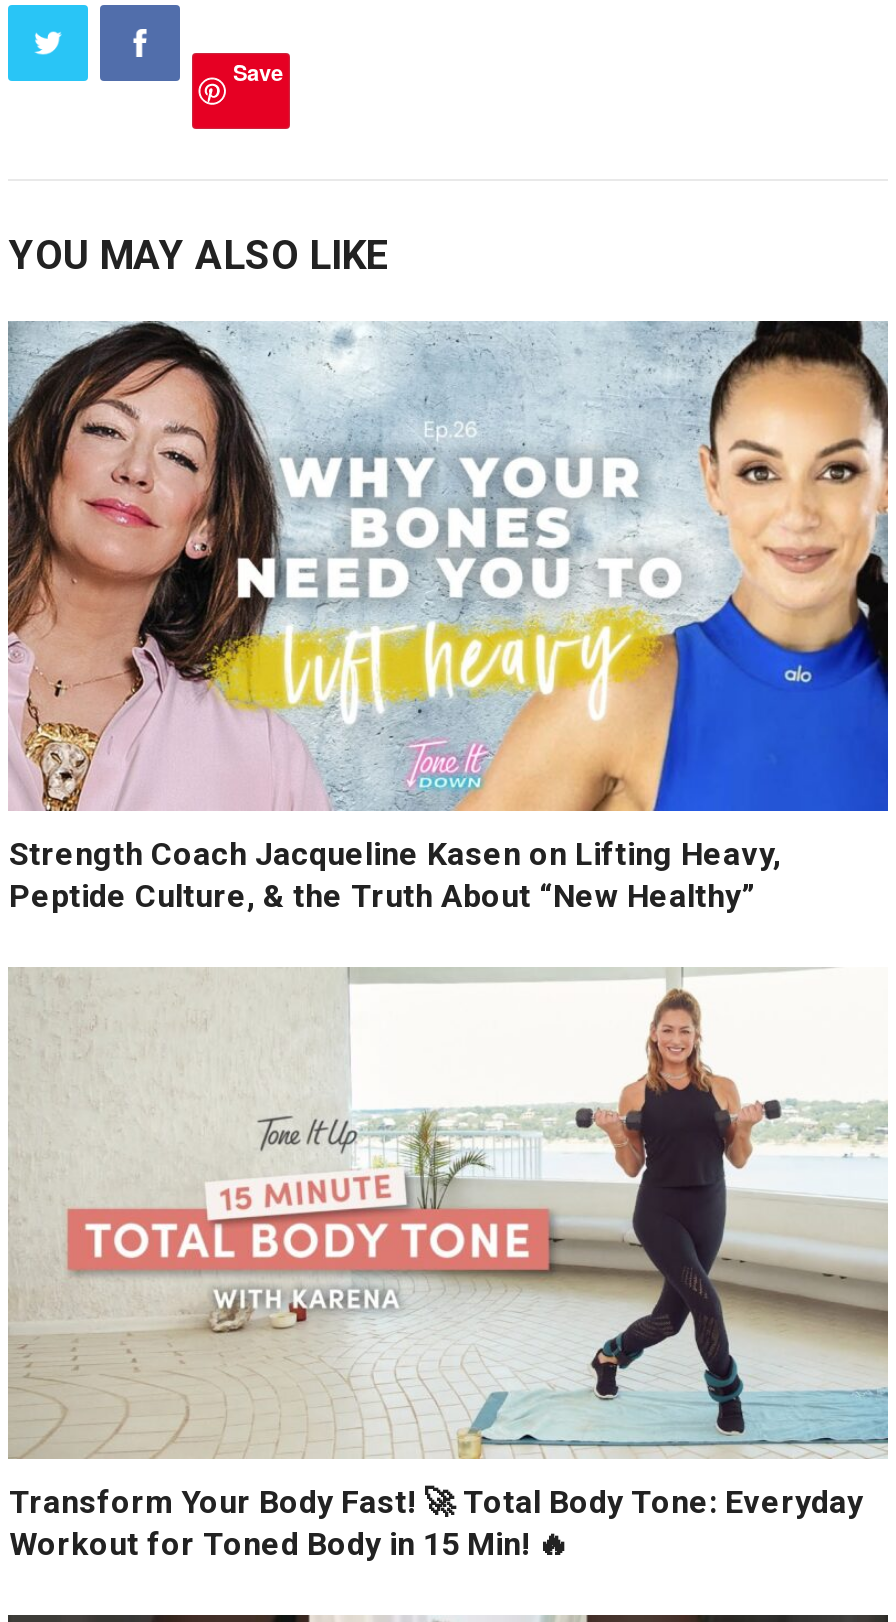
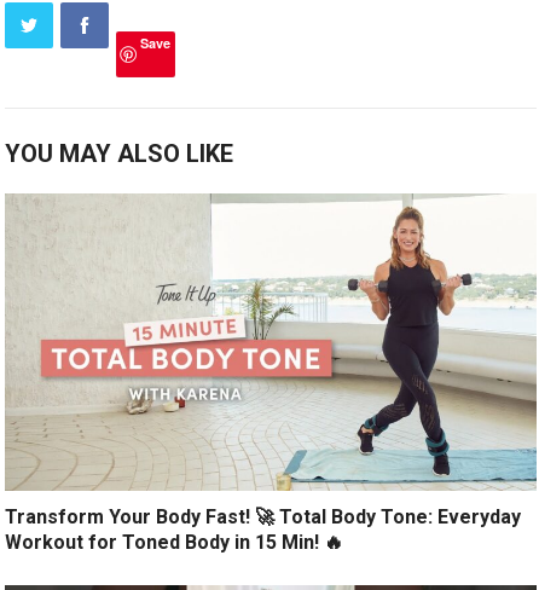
- [image]
- Strength Coach Jacqueline Kasen on Lifting Heavy,
- Peptide Culture, & the Truth About “New Healthy”
